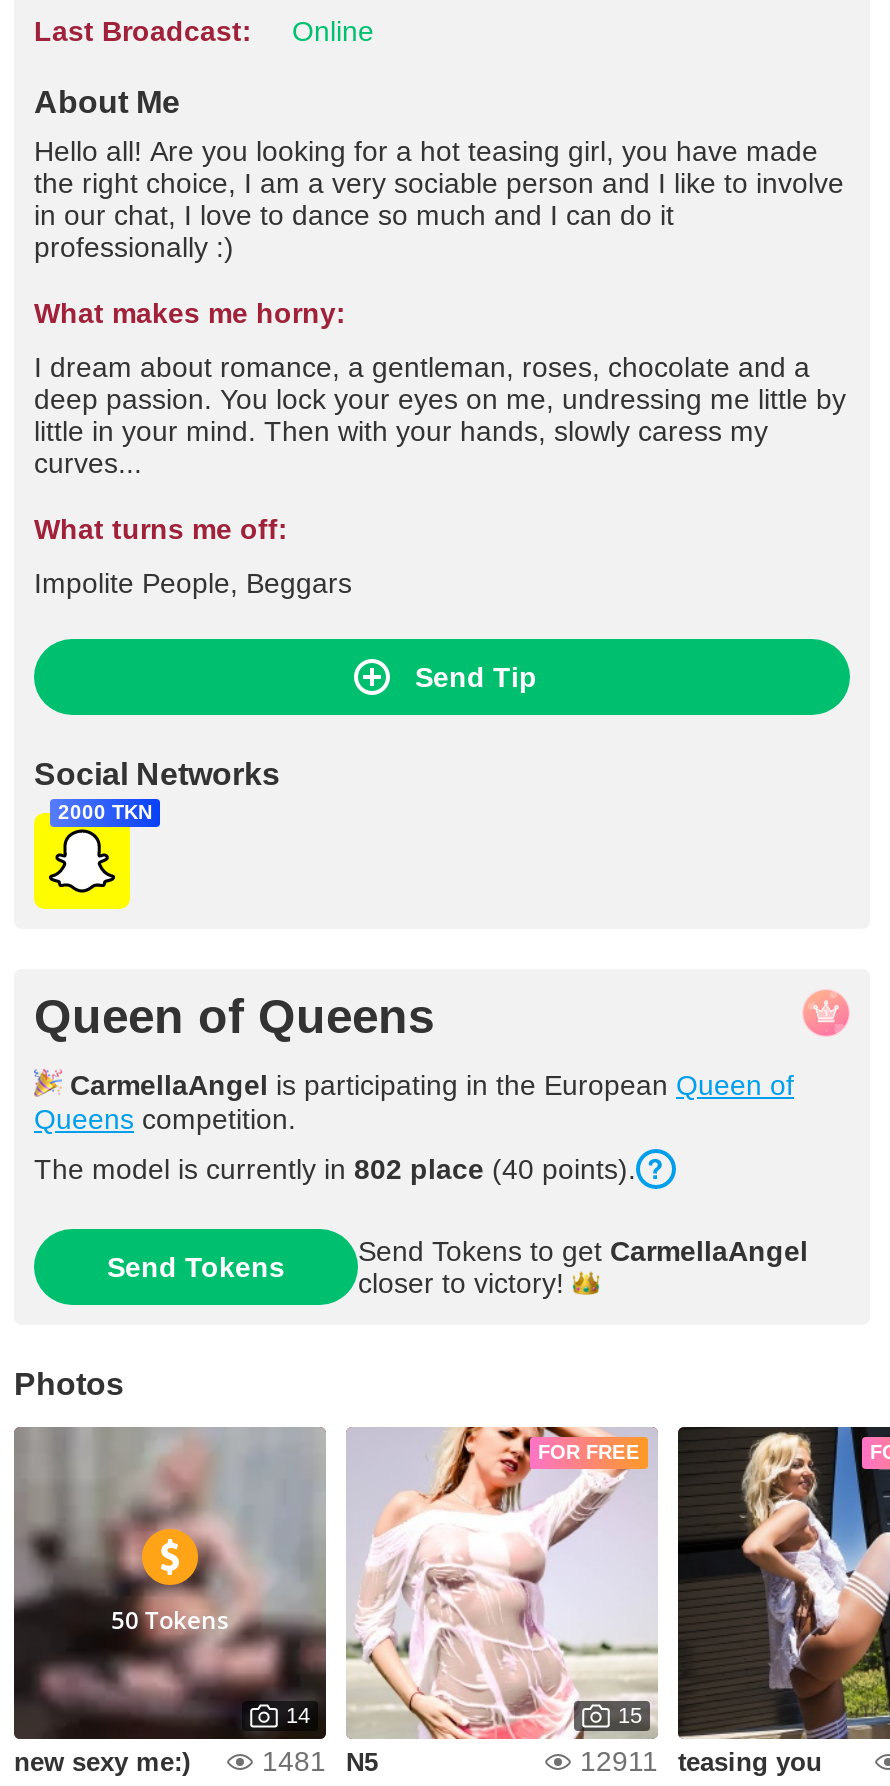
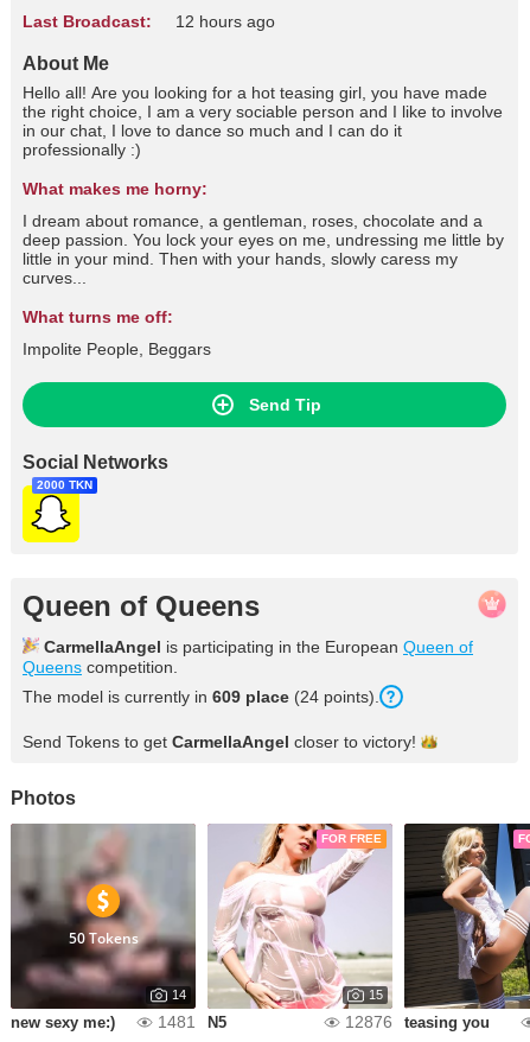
- Online
+ 12 hours ago

- The model is currently in 802 place (40 points).
+ The model is currently in 609 place (24 points).

- Send Tokens
- Send Tokens to get CarmellaAngel
- closer to victory!
+ Send Tokens to get CarmellaAngel closer to victory!

- 12911 teasing you
+ 12876 teasing you
